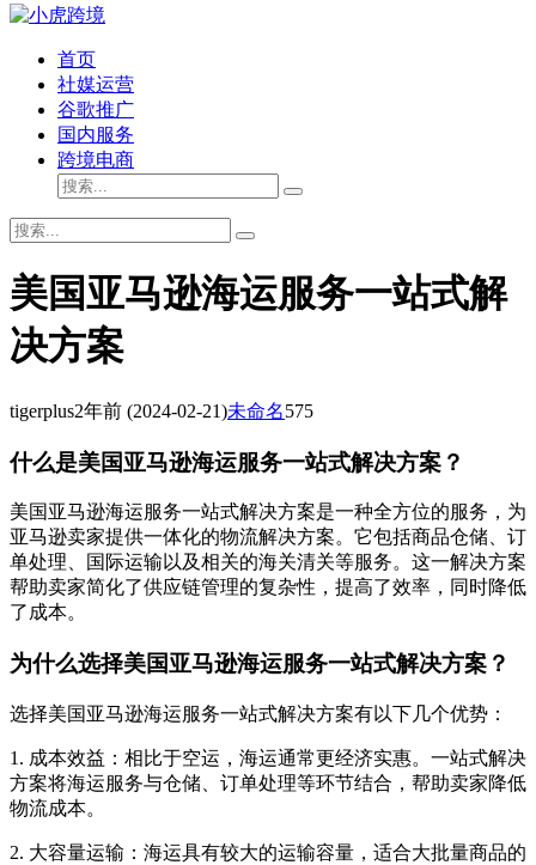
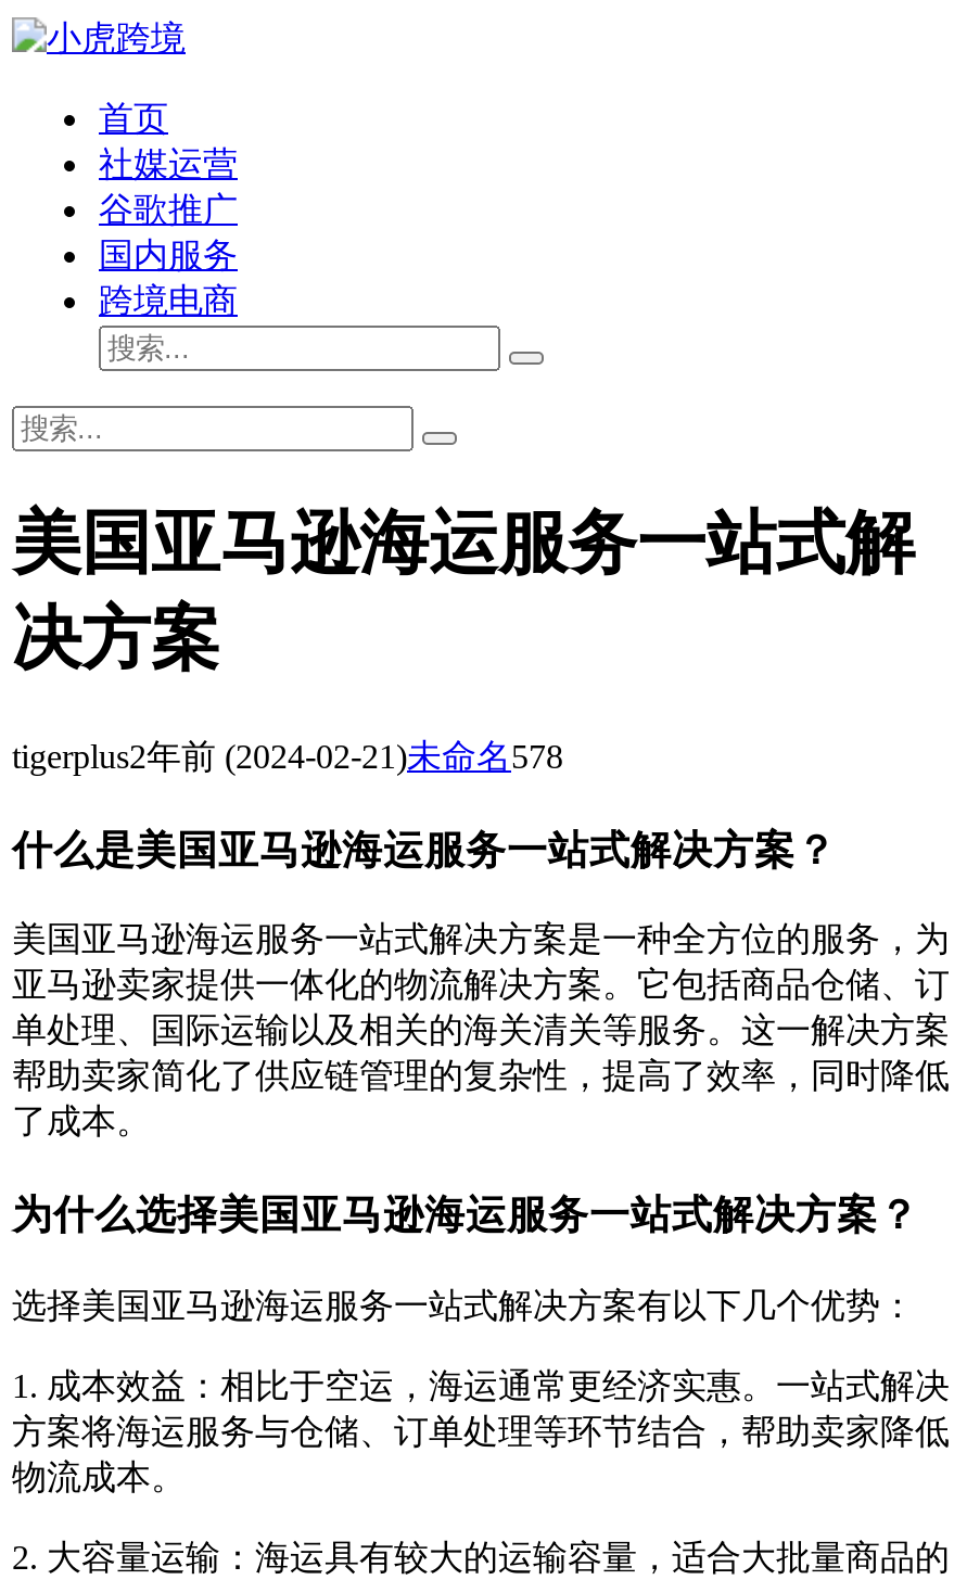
- tigerplus2年前(2024-02-21)未命名575
+ tigerplus2年前(2024-02-21)未命名578
